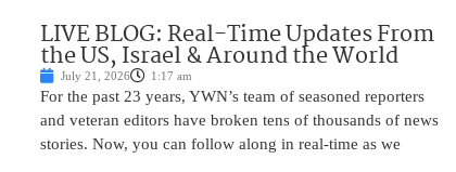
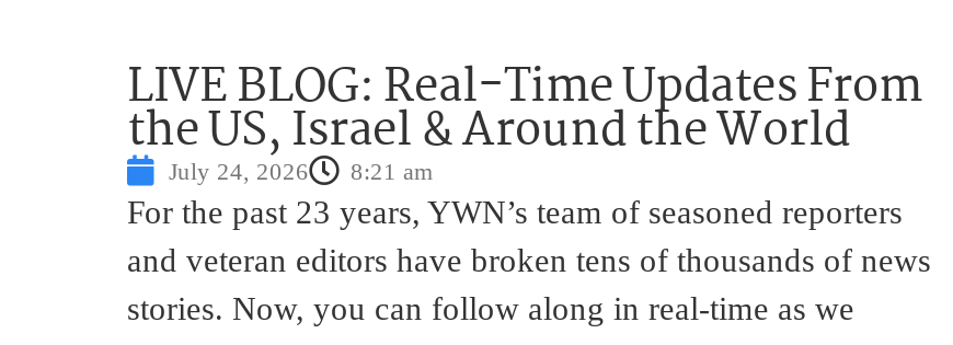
- July 21, 2026
+ July 24, 2026

- 1:17 am
+ 8:21 am
